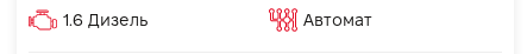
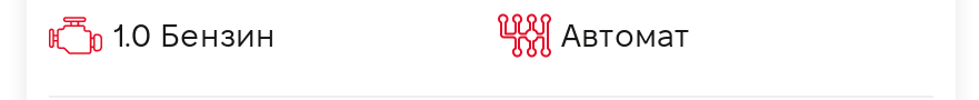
- 1.6 Дизель
+ 1.0 Бензин
